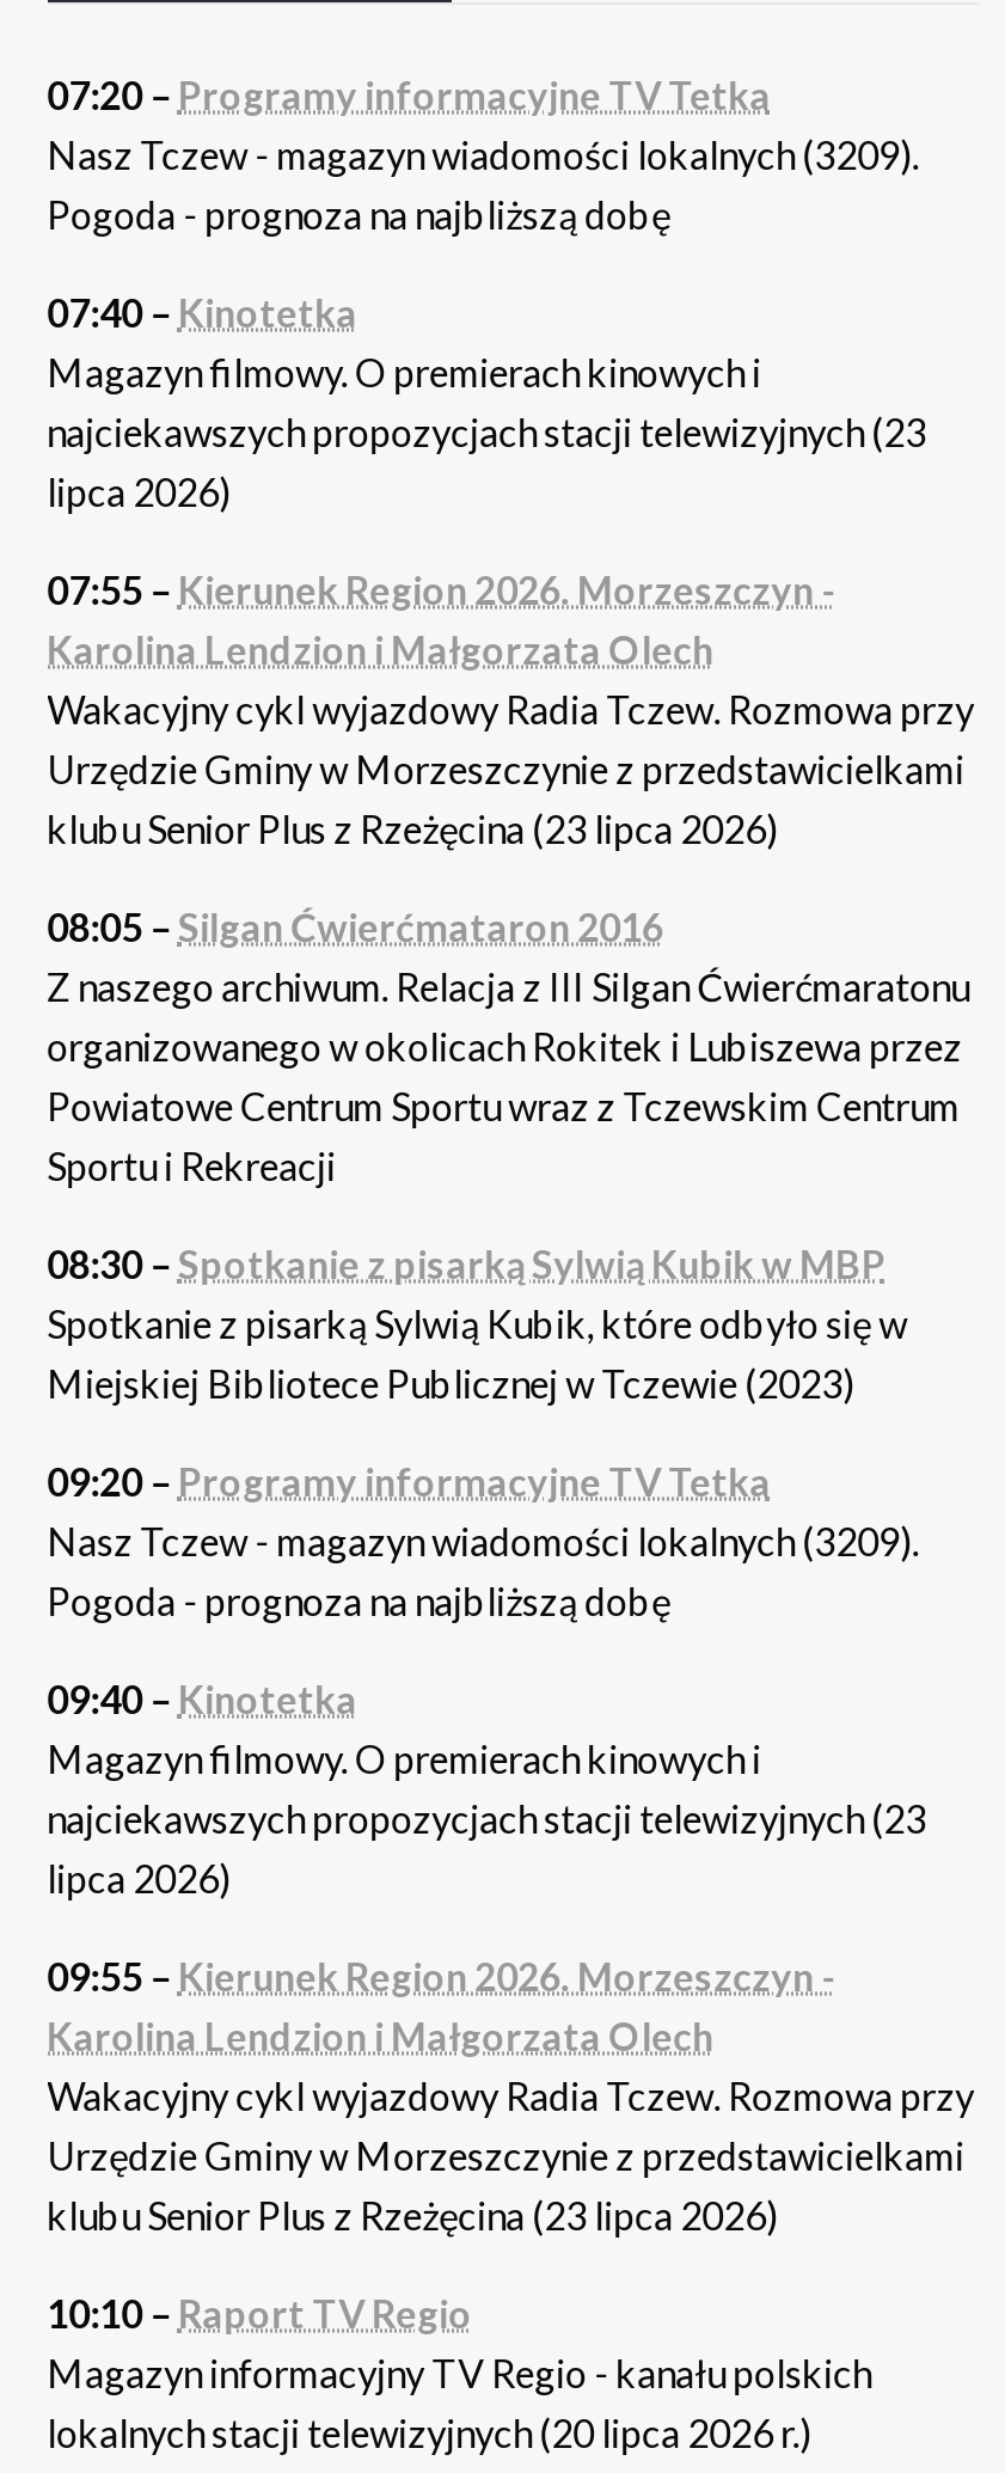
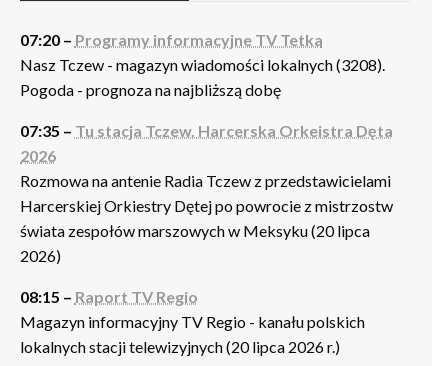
- Nasz Tczew - magazyn wiadomości lokalnych (3209).
+ Nasz Tczew - magazyn wiadomości lokalnych (3208).

- 07:40 – Kinotetka
- Magazyn filmowy. O premierach kinowych i
- najciekawszych propozycjach stacji telewizyjnych (23
- lipca 2026)
- 07:55 – Kierunek Region 2026. Morzeszczyn -
- Karolina Lendzion i Małgorzata Olech
- Wakacyjny cykl wyjazdowy Radia Tczew. Rozmowa przy
- Urzędzie Gminy w Morzeszczynie z przedstawicielkami
- klubu Senior Plus z Rzeżęcina (23 lipca 2026)
- 08:05 – Silgan Ćwierćmataron 2016
- Z naszego archiwum. Relacja z III Silgan Ćwierćmaratonu
- organizowanego w okolicach Rokitek i Lubiszewa przez
- Powiatowe Centrum Sportu wraz z Tczewskim Centrum
- Sportu i Rekreacji
- 08:30 – Spotkanie z pisarką Sylwią Kubik w MBP
- Spotkanie z pisarką Sylwią Kubik, które odbyło się w
- Miejskiej Bibliotece Publicznej w Tczewie (2023)
- 09:20 – Programy informacyjne TV Tetka
- Nasz Tczew - magazyn wiadomości lokalnych (3209).
- Pogoda - prognoza na najbliższą dobę
- 09:40 – Kinotetka
- Magazyn filmowy. O premierach kinowych i
- najciekawszych propozycjach stacji telewizyjnych (23
- lipca 2026)
- 09:55 – Kierunek Region 2026. Morzeszczyn -
- Karolina Lendzion i Małgorzata Olech
- Wakacyjny cykl wyjazdowy Radia Tczew. Rozmowa przy
- Urzędzie Gminy w Morzeszczynie z przedstawicielkami
- klubu Senior Plus z Rzeżęcina (23 lipca 2026)
- 10:10 – Raport TV Regio
+ 07:35 – Tu stacja Tczew. Harcerska Orkeistra Dęta
+ 2026
+ Rozmowa na antenie Radia Tczew z przedstawicielami
+ Harcerskiej Orkiestry Dętej po powrocie z mistrzostw
+ świata zespołów marszowych w Meksyku (20 lipca
+ 2026)
+ 08:15 – Raport TV Regio
